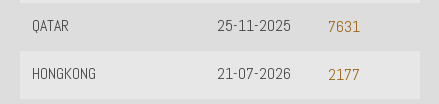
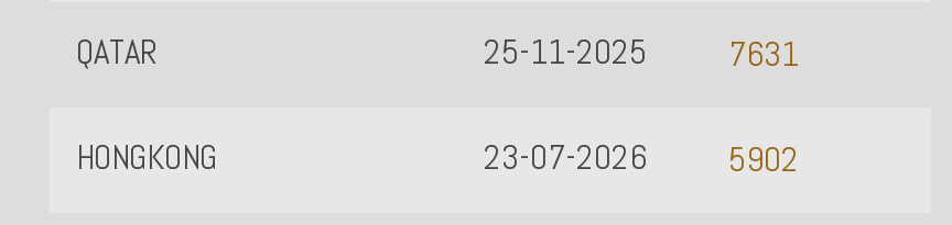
- 21-07-2026
+ 23-07-2026

- 2177
+ 5902
